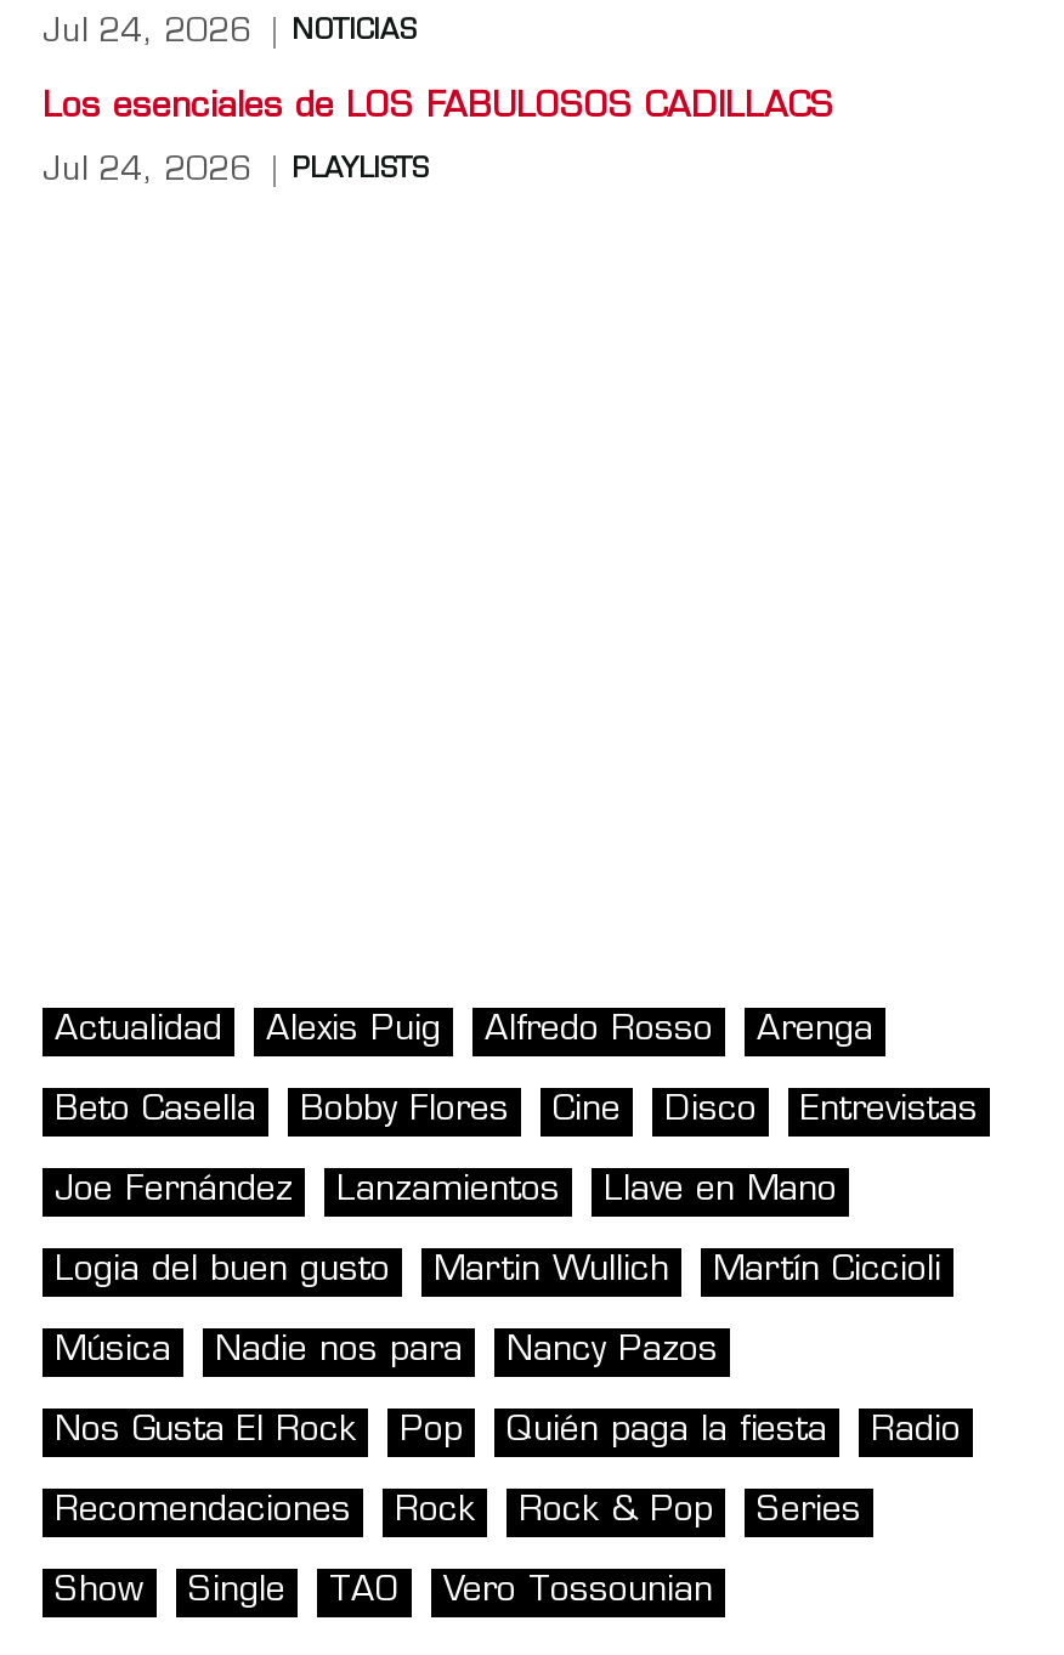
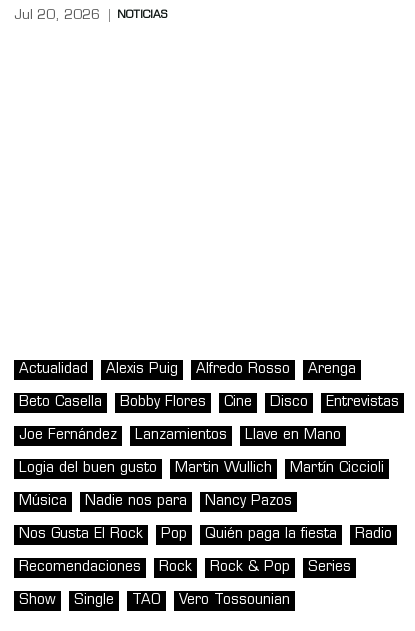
- Jul 24, 2026 NOTICIAS
+ Jul 20, 2026 NOTICIAS

- Los esenciales de LOS FABULOSOS CADILLACS
- Jul 24, 2026
- PLAYLISTS
